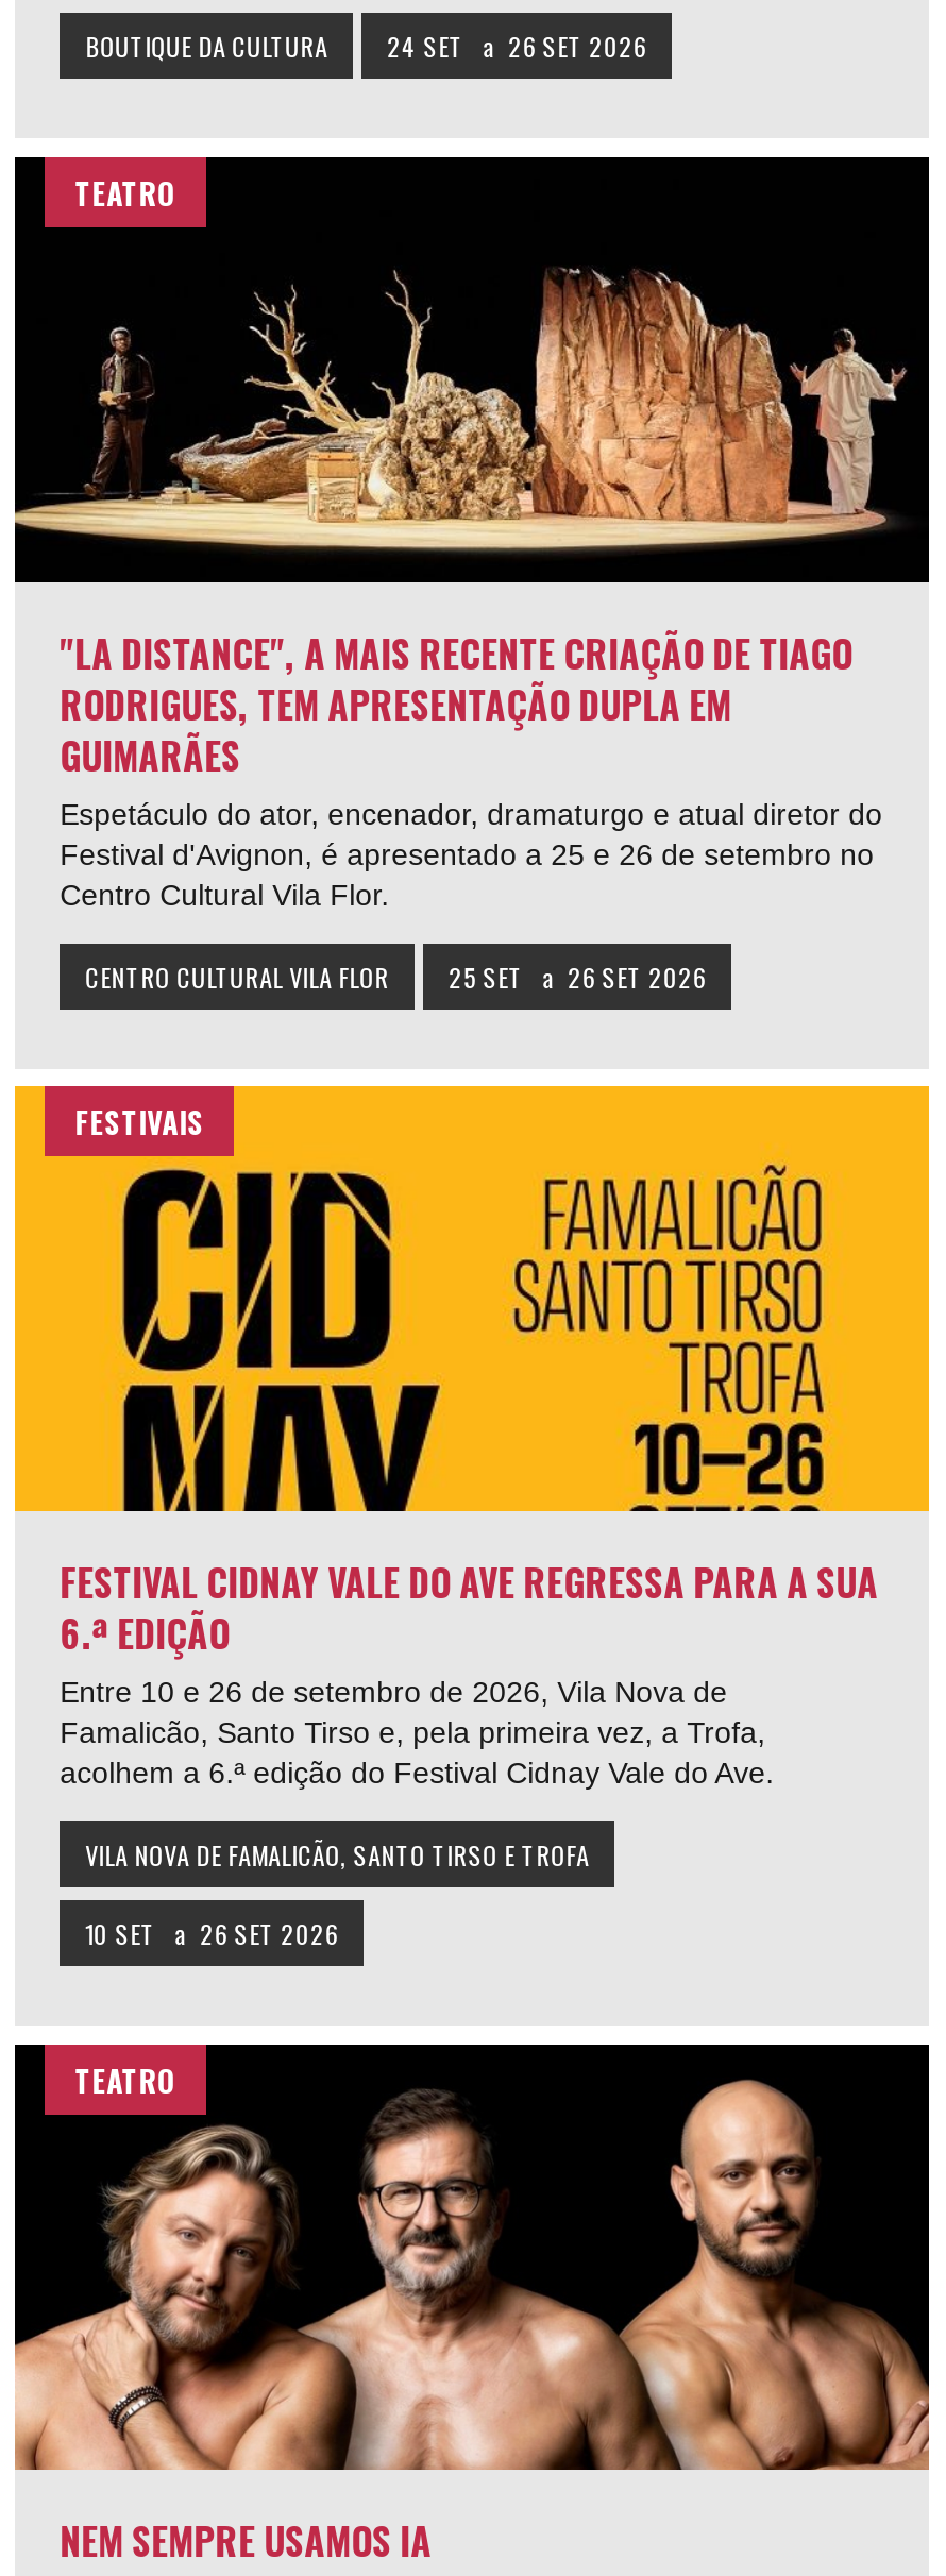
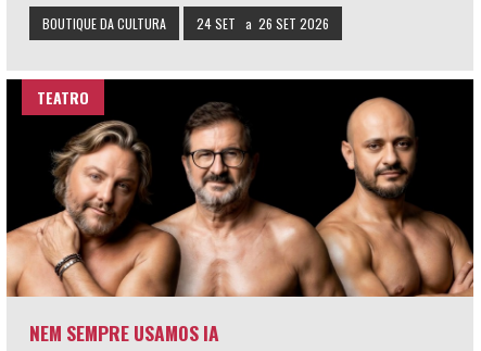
- [image]
- "LA DISTANCE", A MAIS RECENTE CRIAÇÃO DE TIAGO
- RODRIGUES, TEM APRESENTAÇÃO DUPLA EM
- GUIMARÃES
- Espetáculo do ator, encenador, dramaturgo e atual diretor do
- Festival d'Avignon, é apresentado a 25 e 26 de setembro no
- Centro Cultural Vila Flor.
- CENTRO CULTURAL VILA FLOR
- 25 SET a 26 SET 2026
- FESTIVAIS

- [image]
- FESTIVAL CIDNAY VALE DO AVE REGRESSA PARA A SUA
- 6.ª EDIÇÃO
- Entre 10 e 26 de setembro de 2026, Vila Nova de
- Famalicão, Santo Tirso e, pela primeira vez, a Trofa,
- acolhem a 6.ª edição do Festival Cidnay Vale do Ave.
- VILA NOVA DE FAMALICÃO, SANTO TIRSO E TROFA
- 10 SET a 26 SET 2026
- TEATRO
